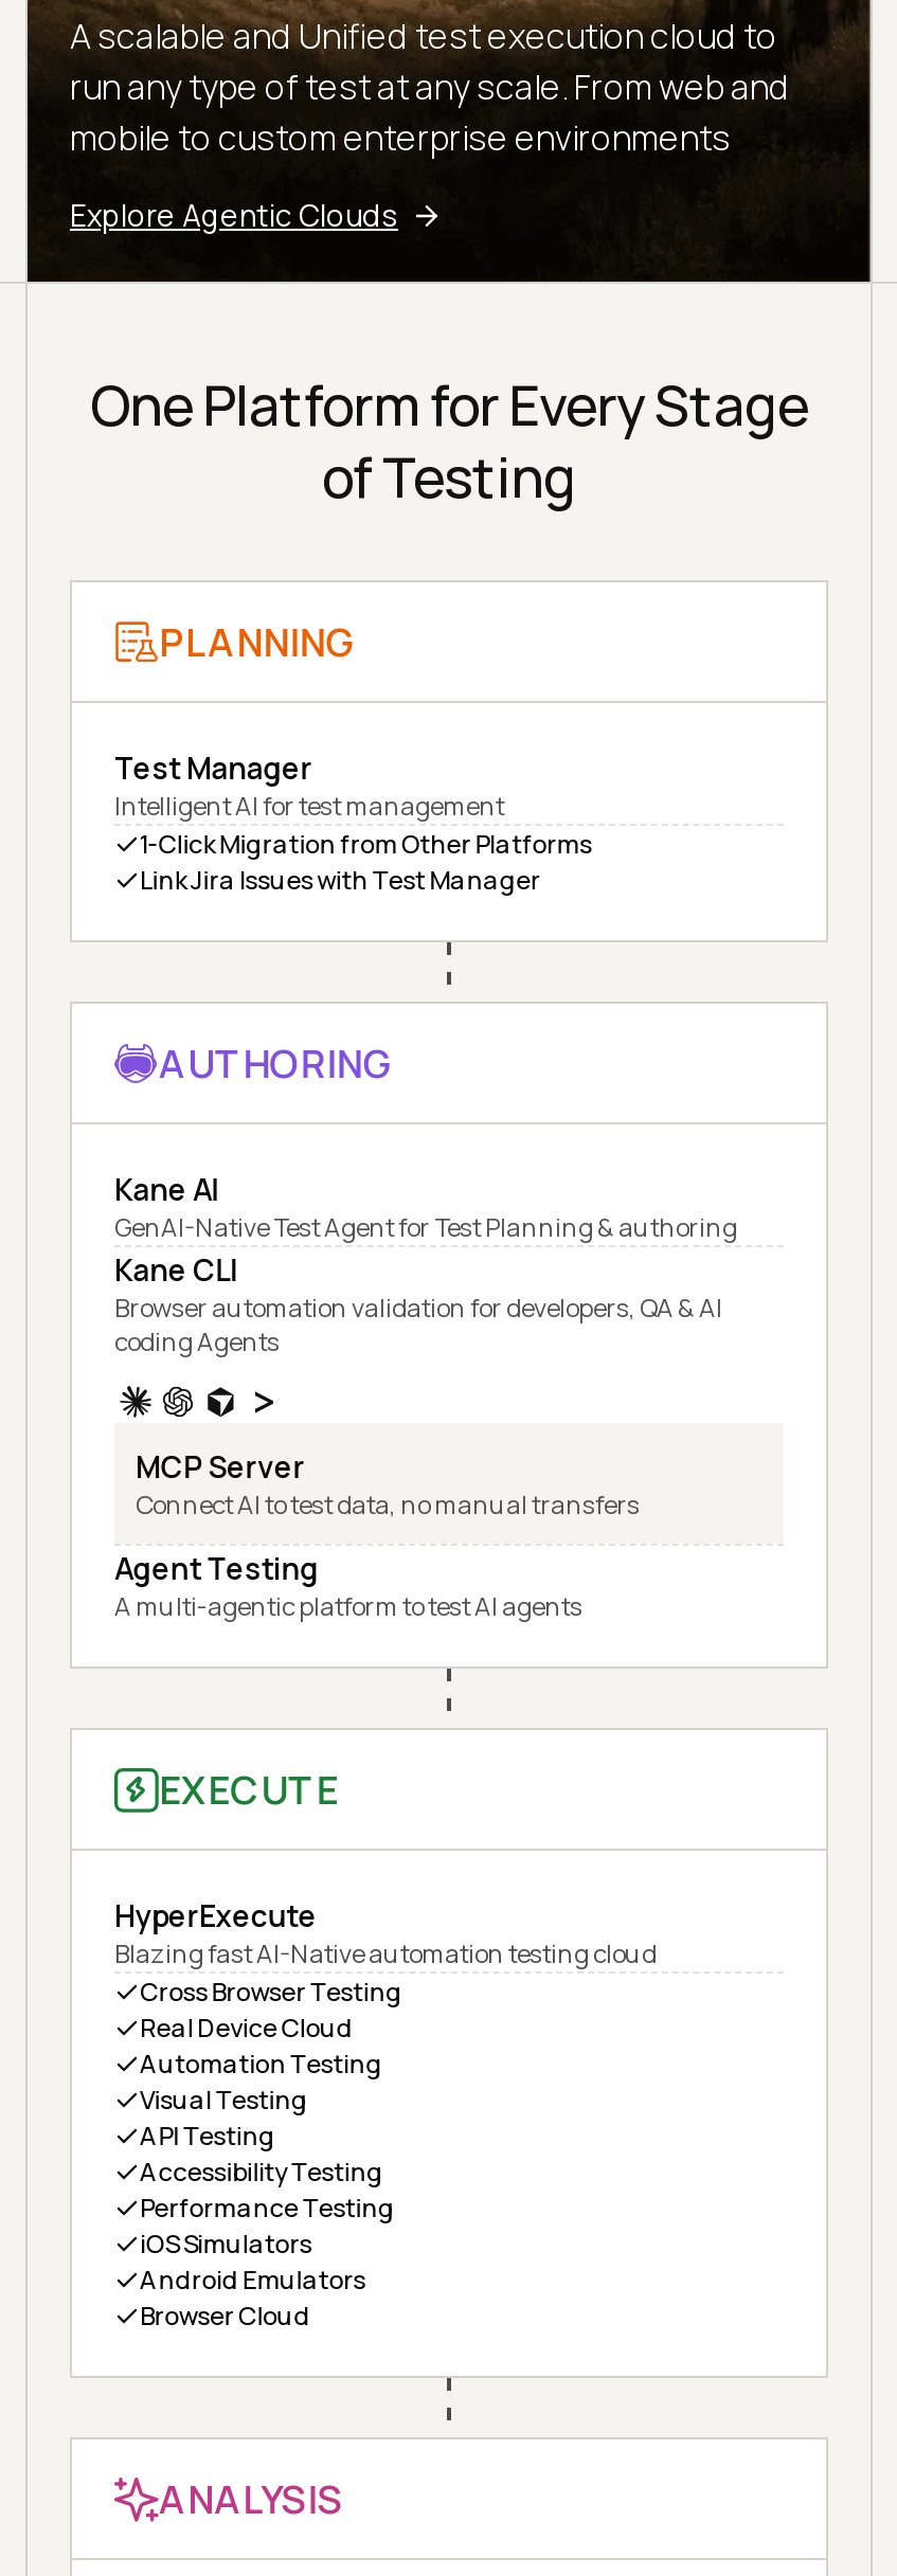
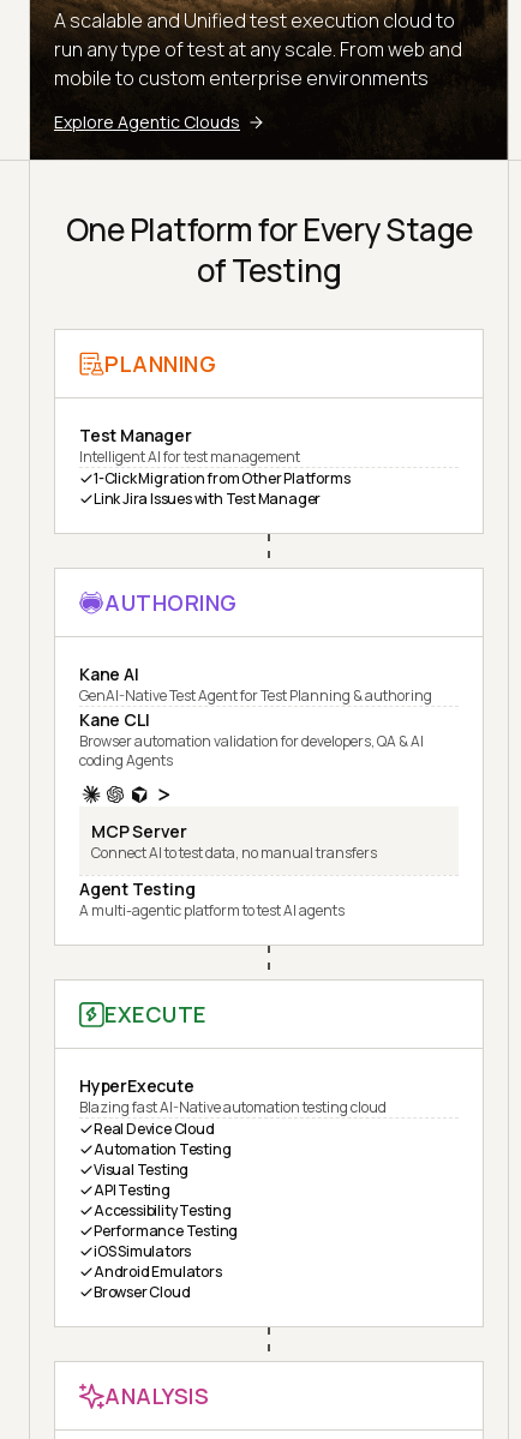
- Cross Browser Testing
